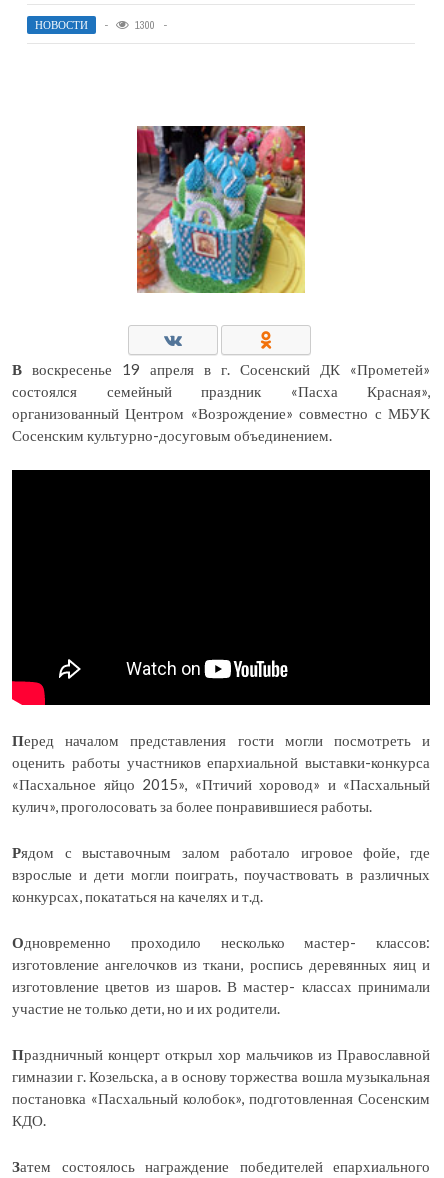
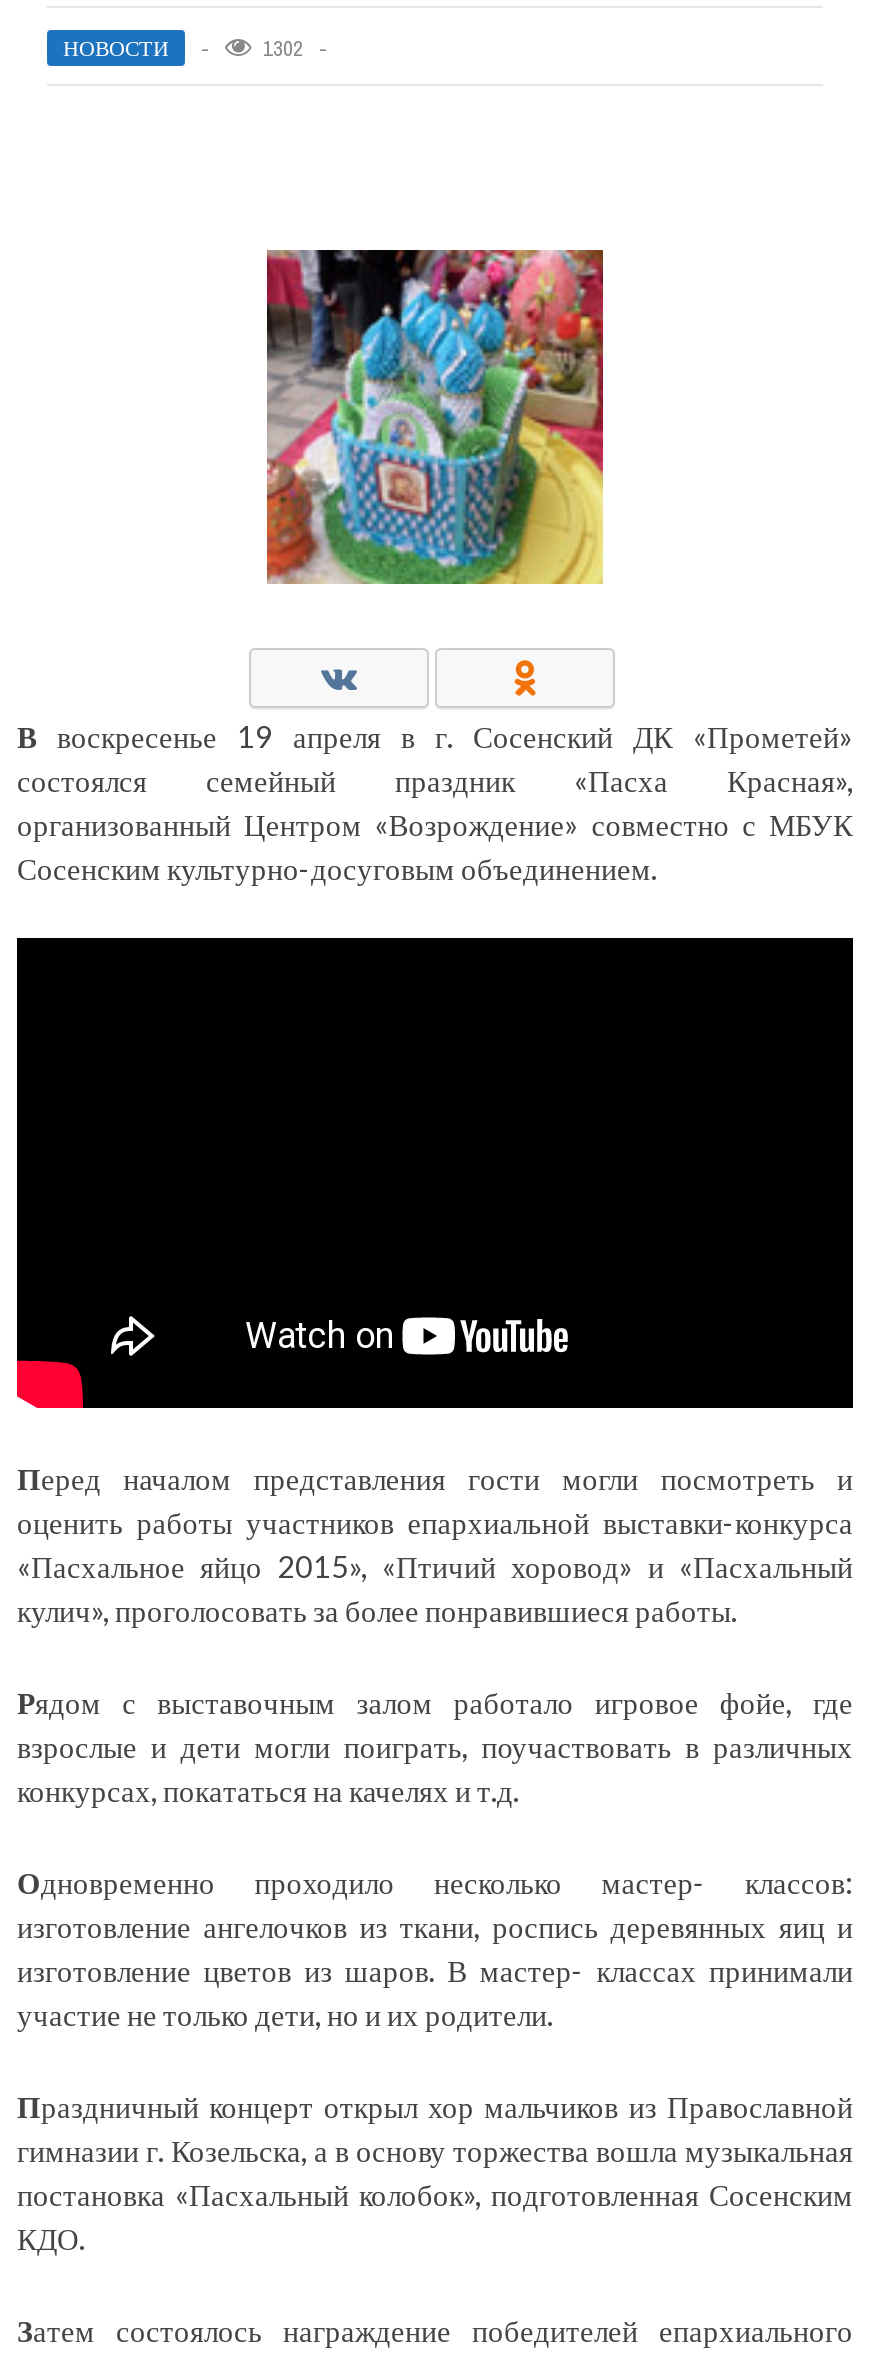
- 1300
+ 1302
